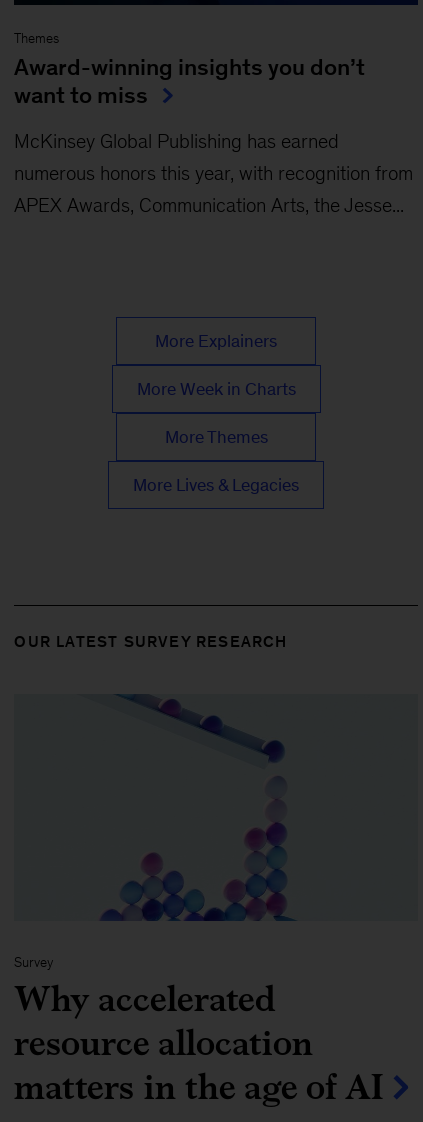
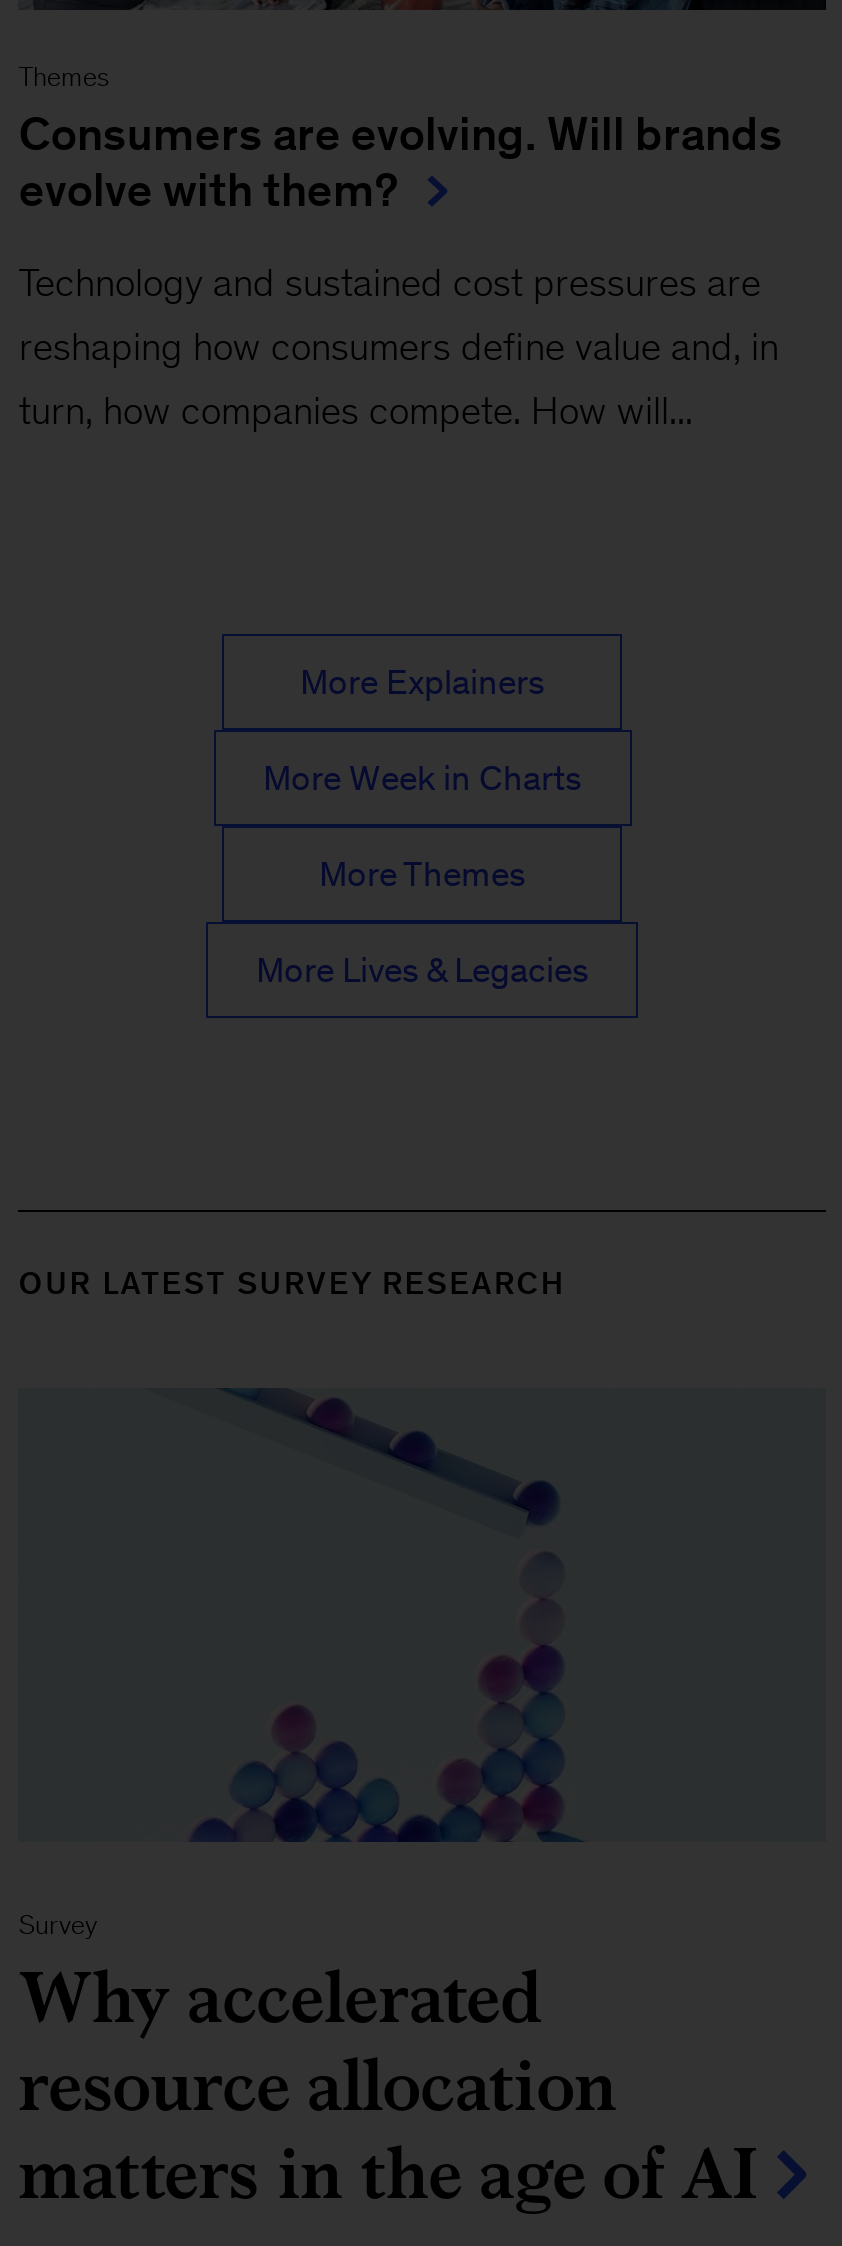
- Award-winning insights you don’t
- want to miss
+ Consumers are evolving. Will brands
+ evolve with them?

- McKinsey Global Publishing has earned
+ Technology and sustained cost pressures are

- numerous honors this year, with recognition from
+ reshaping how consumers define value and, in

- APEX Awards, Communication Arts, the Jesse...
+ turn, how companies compete. How will...
